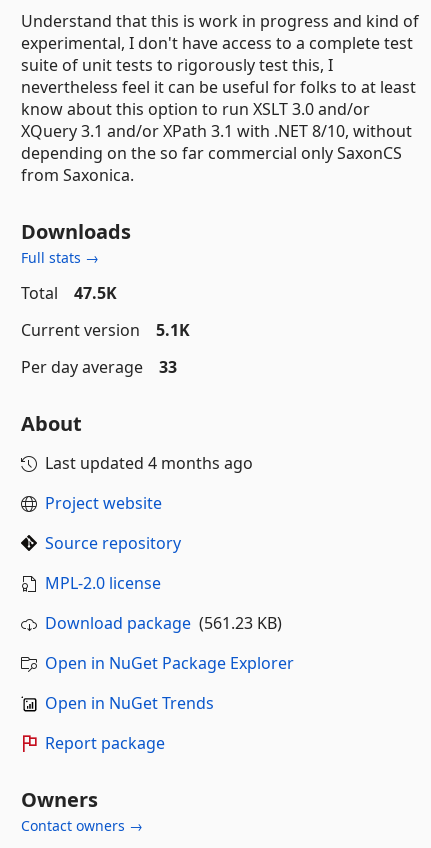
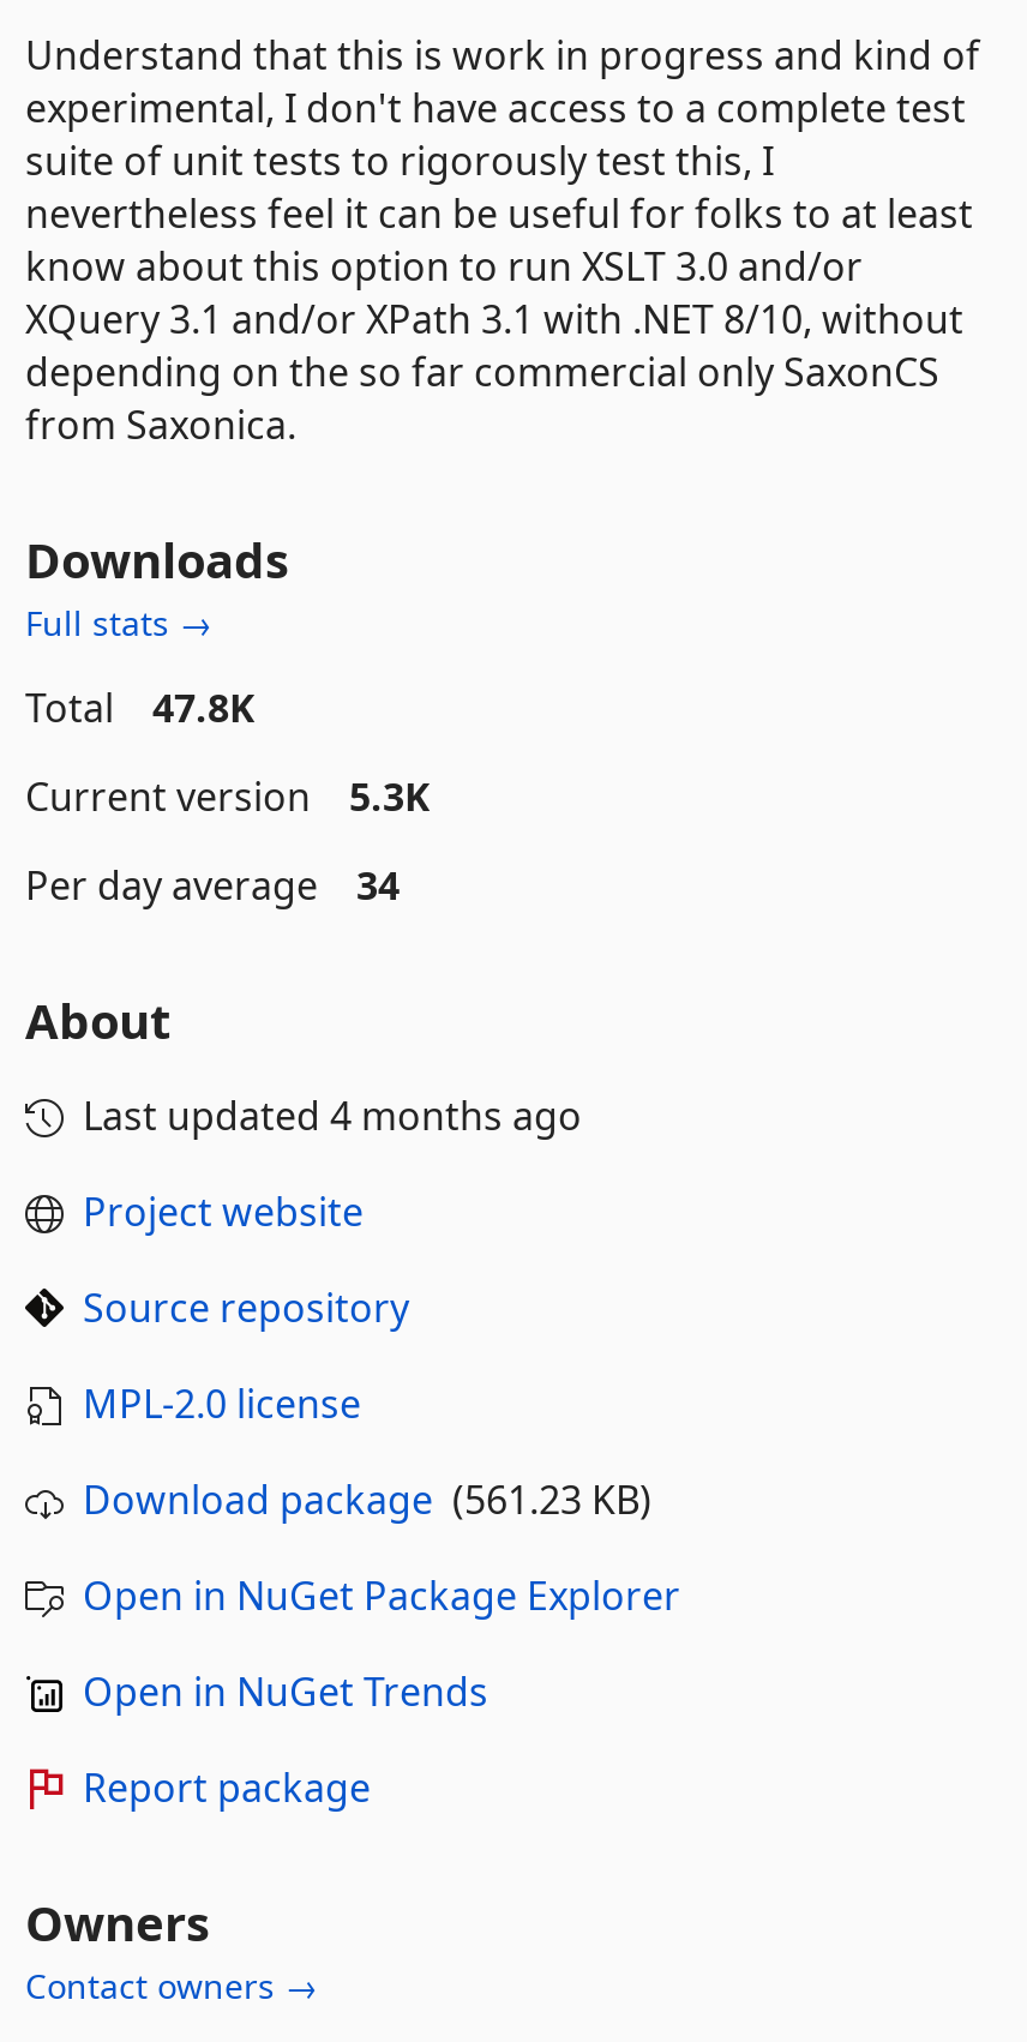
- Total 47.5K
+ Total 47.8K

- Current version 5.1K
+ Current version 5.3K

- Per day average 33
+ Per day average 34
